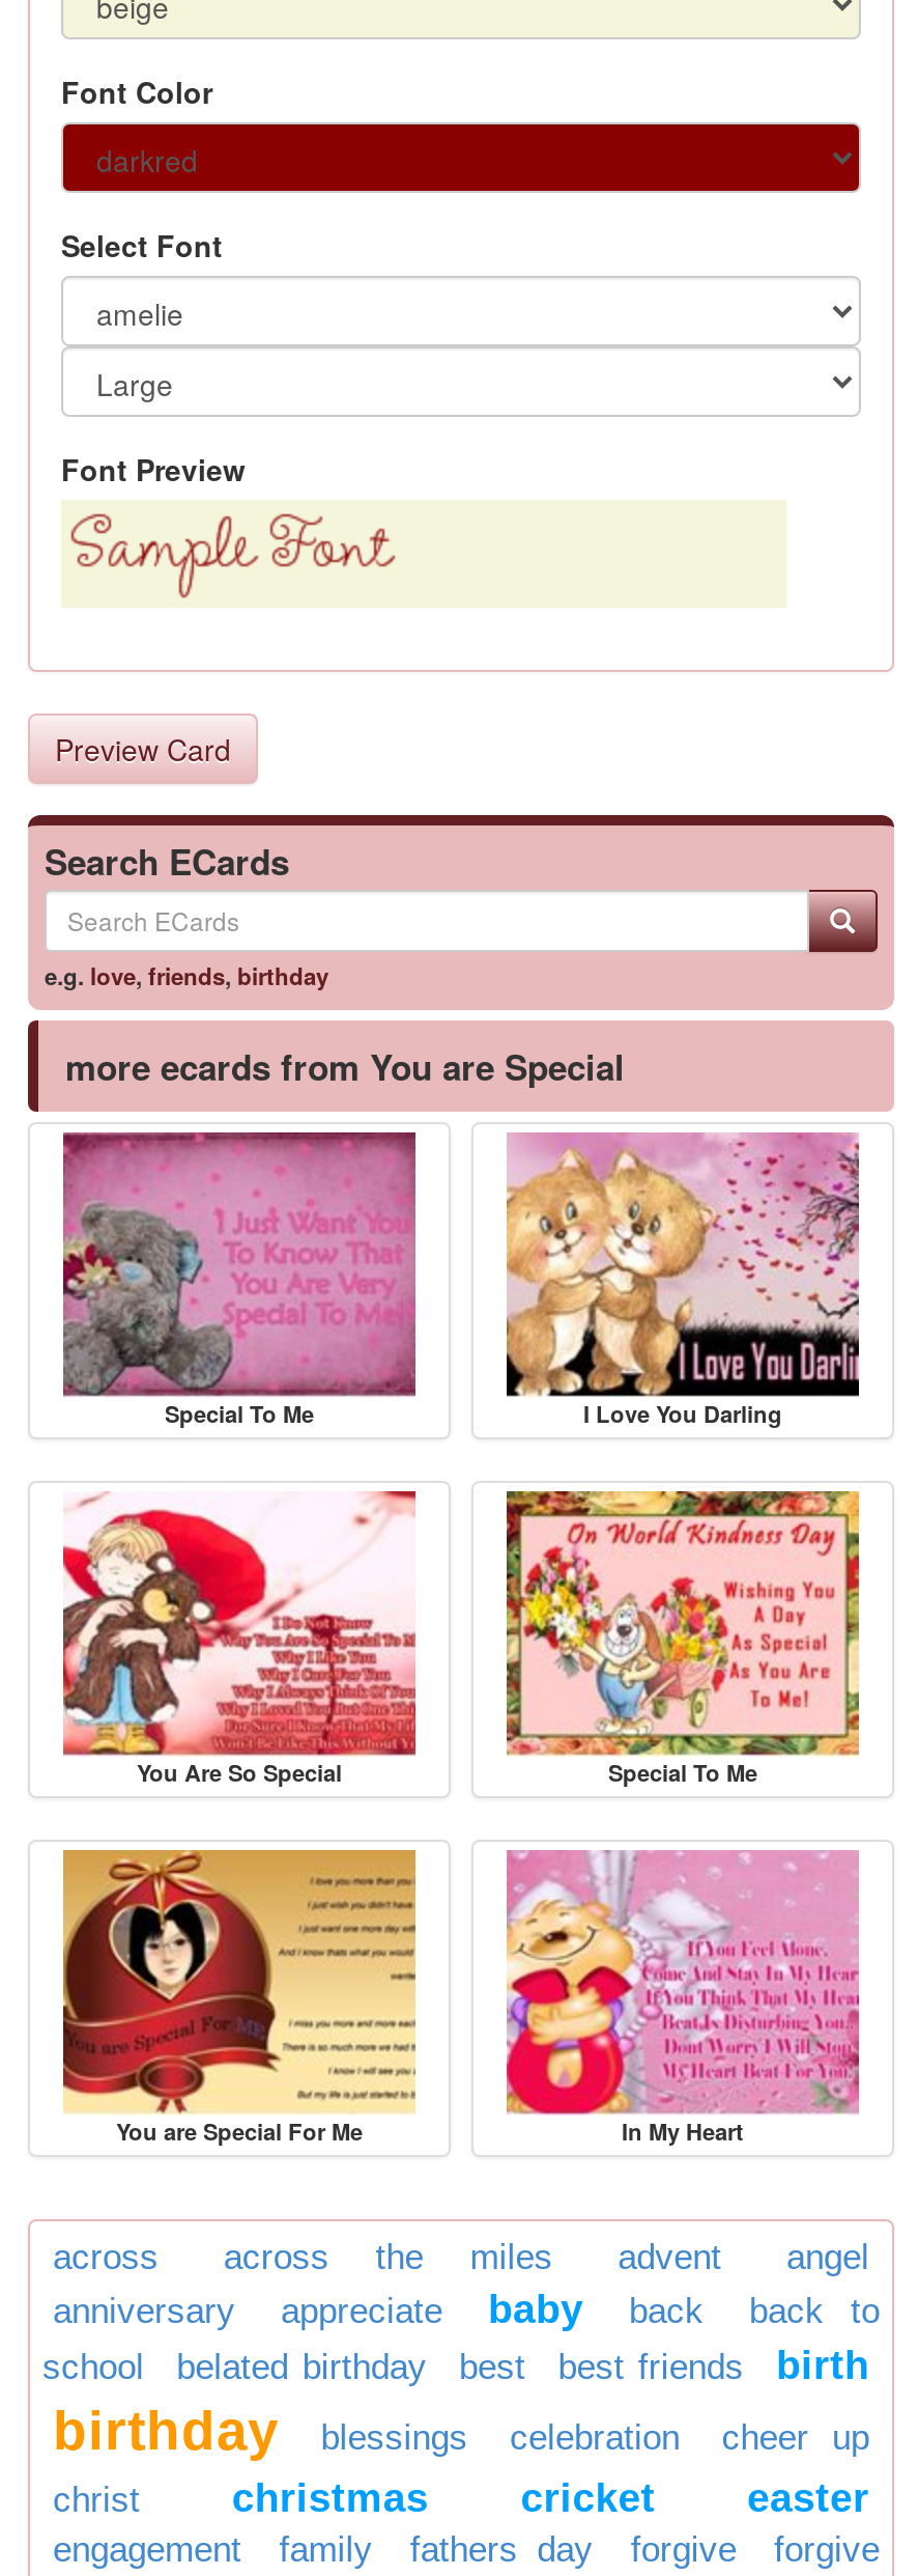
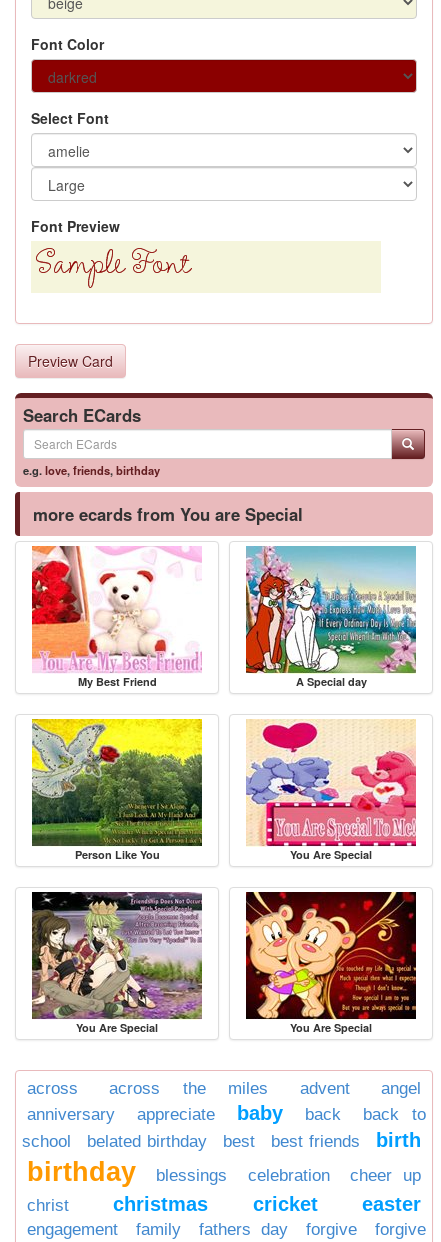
- [image]
- Special To Me
- I Love You Darling
+ [image]
+ My Best Friend
+ A Special day

- [image]
+ [image]

- [image]
- You Are So Special
- Special To Me
+ [image]
+ Person Like You
+ You Are Special

- [image]
+ [image]

- [image]
- You are Special For Me
- In My Heart
+ [image]
+ You Are Special
+ You Are Special

- [image]
+ [image]
